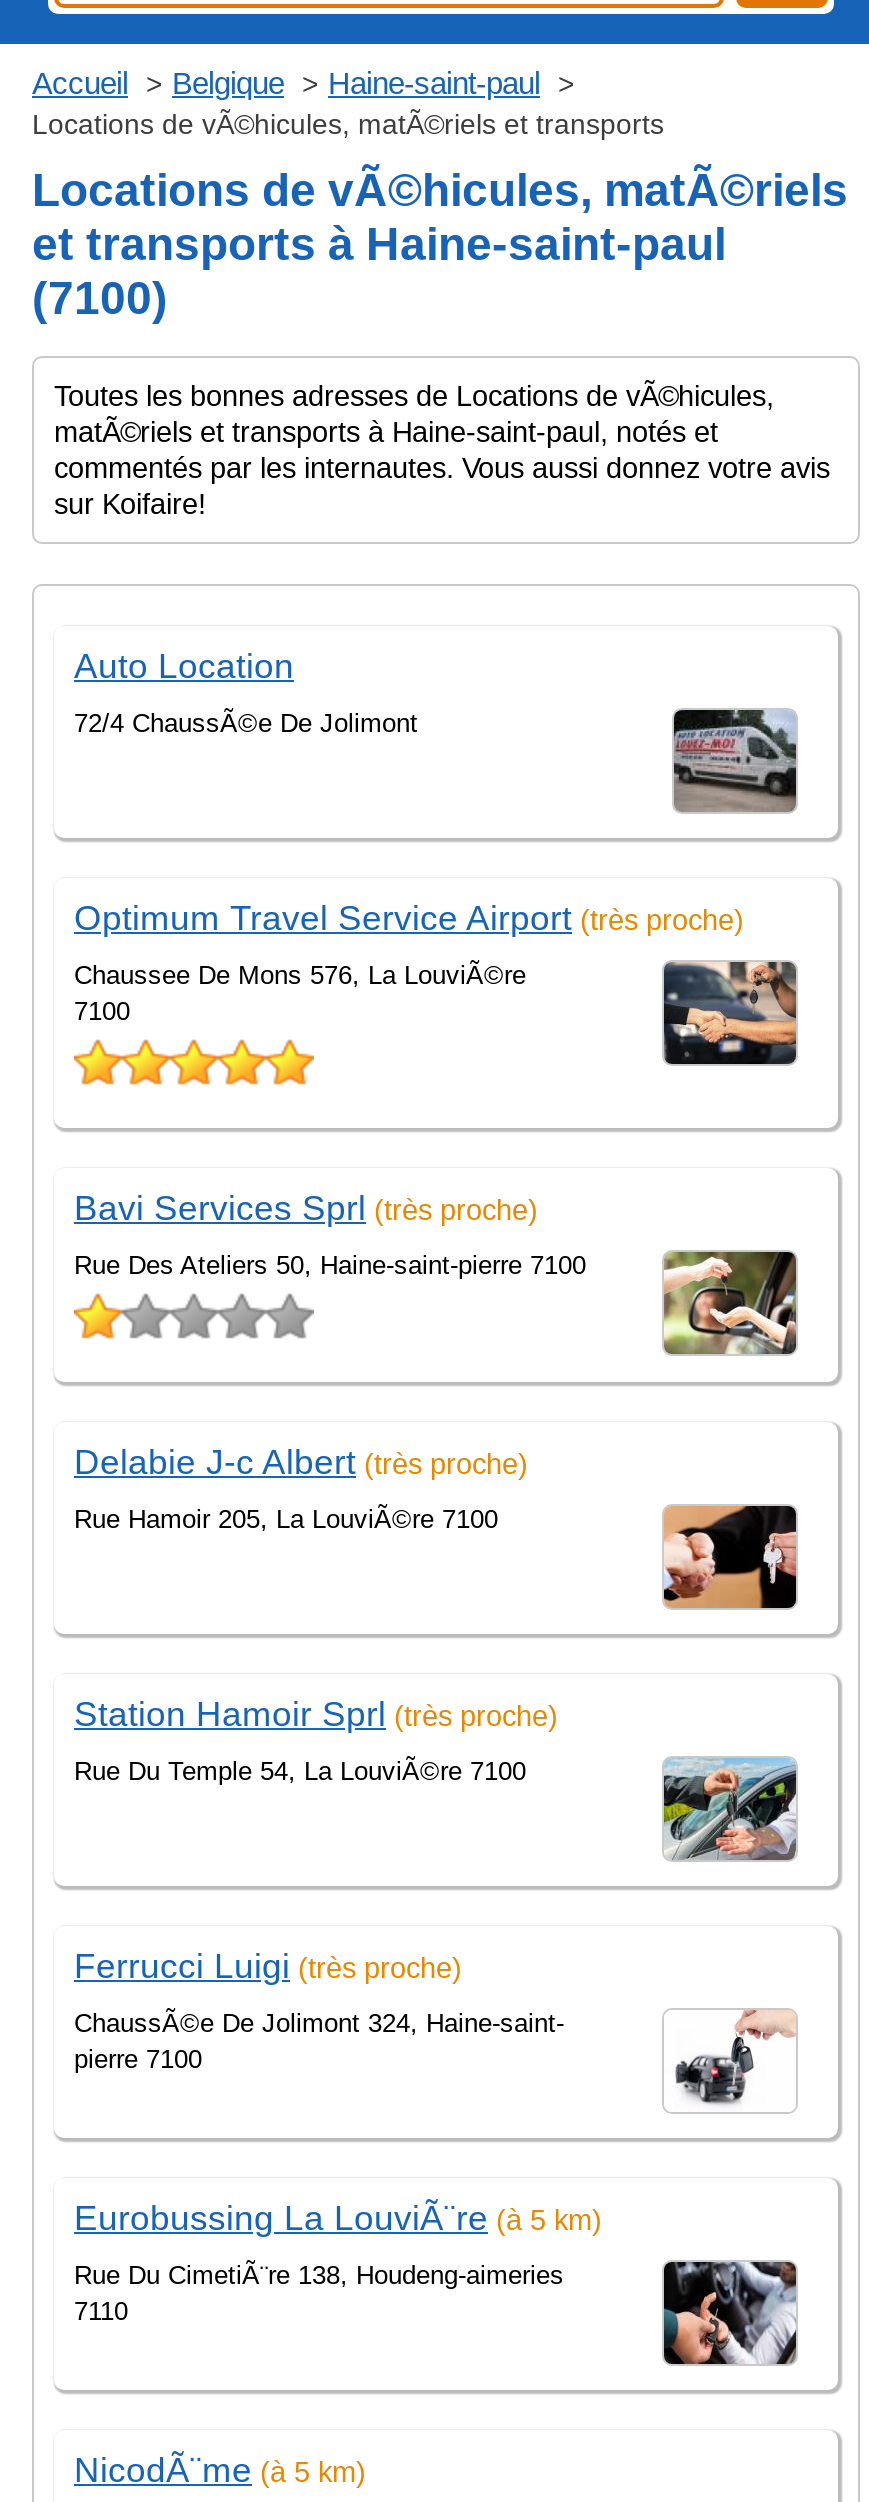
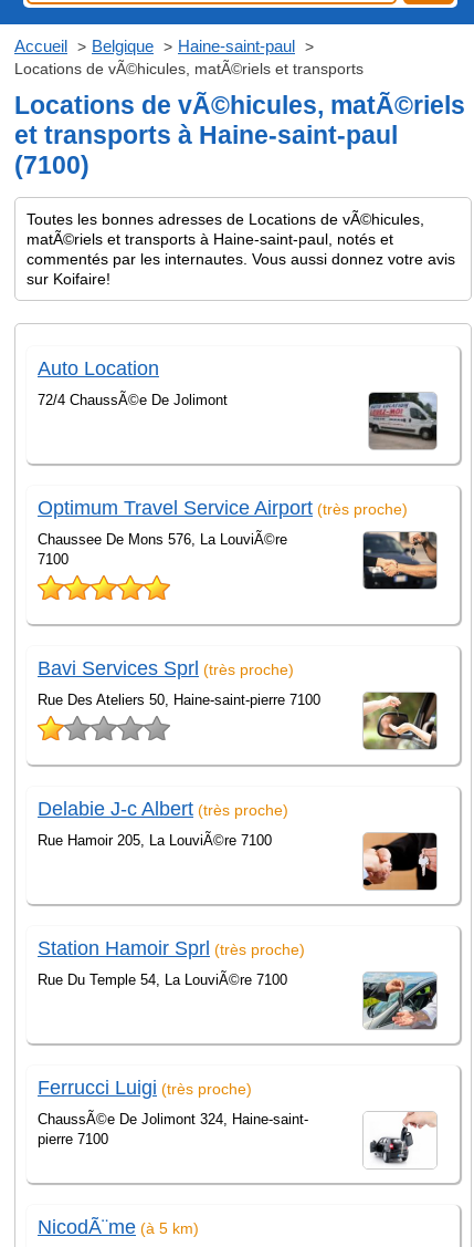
- [image]
- Eurobussing La LouviÃ¨re (à 5 km)
- Rue Du CimetiÃ¨re 138, Houdeng-aimeries
- 7110
